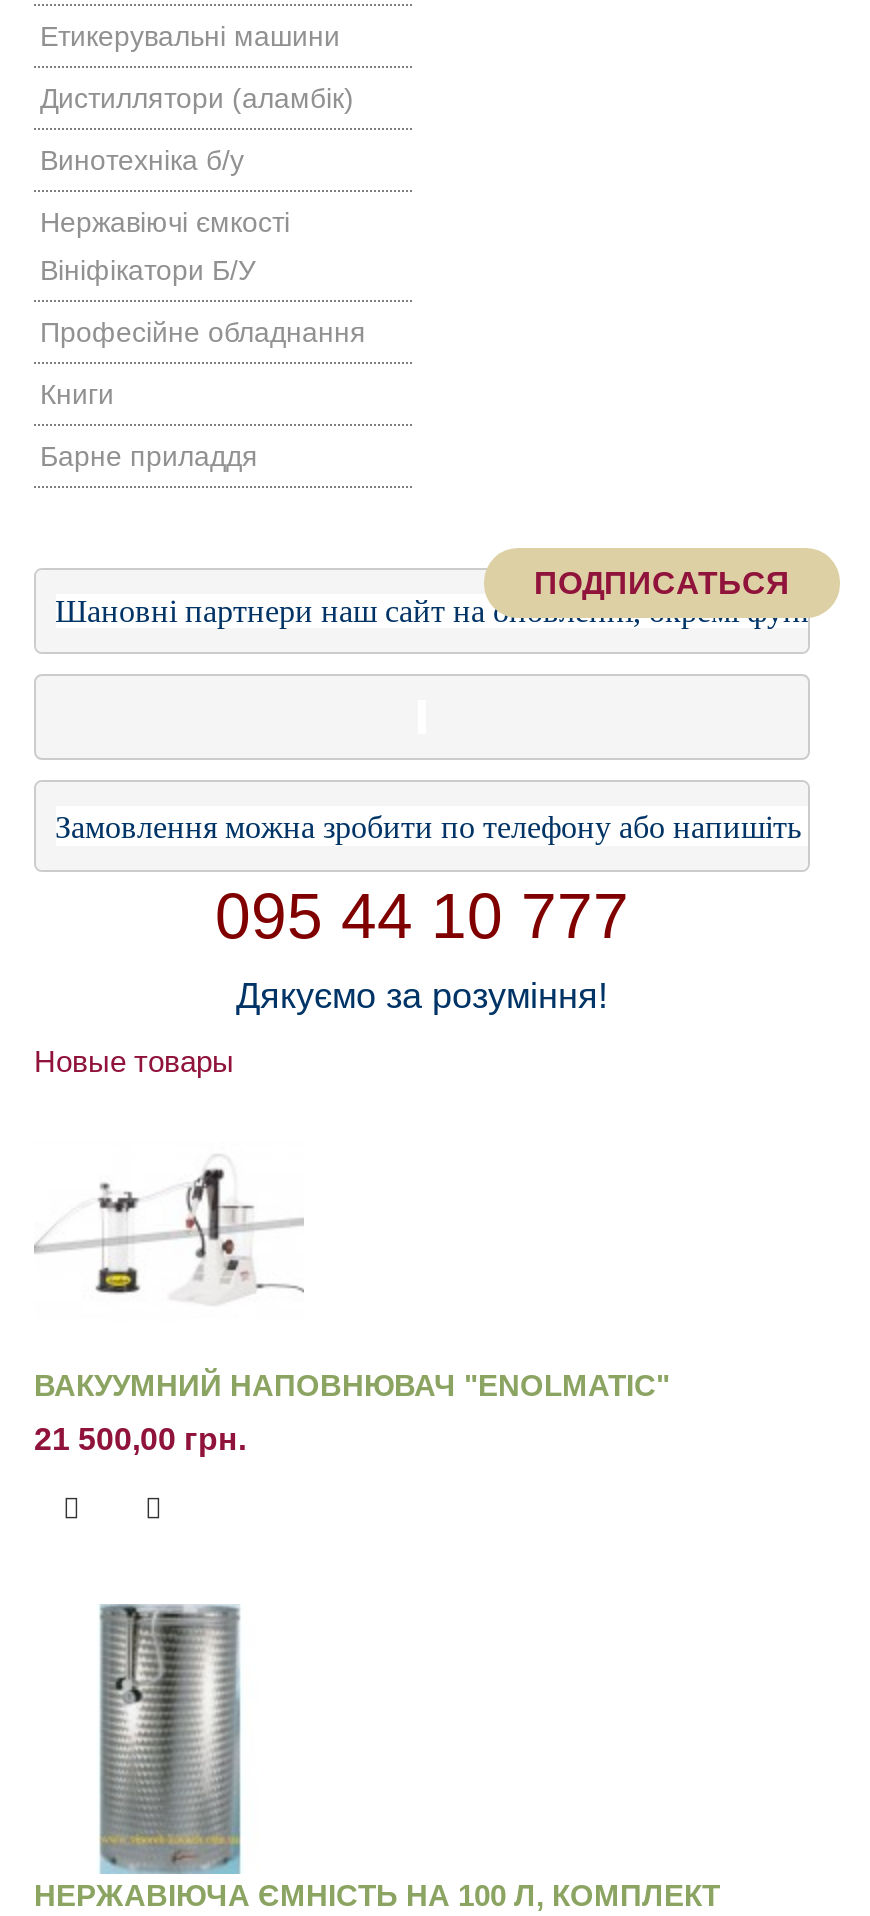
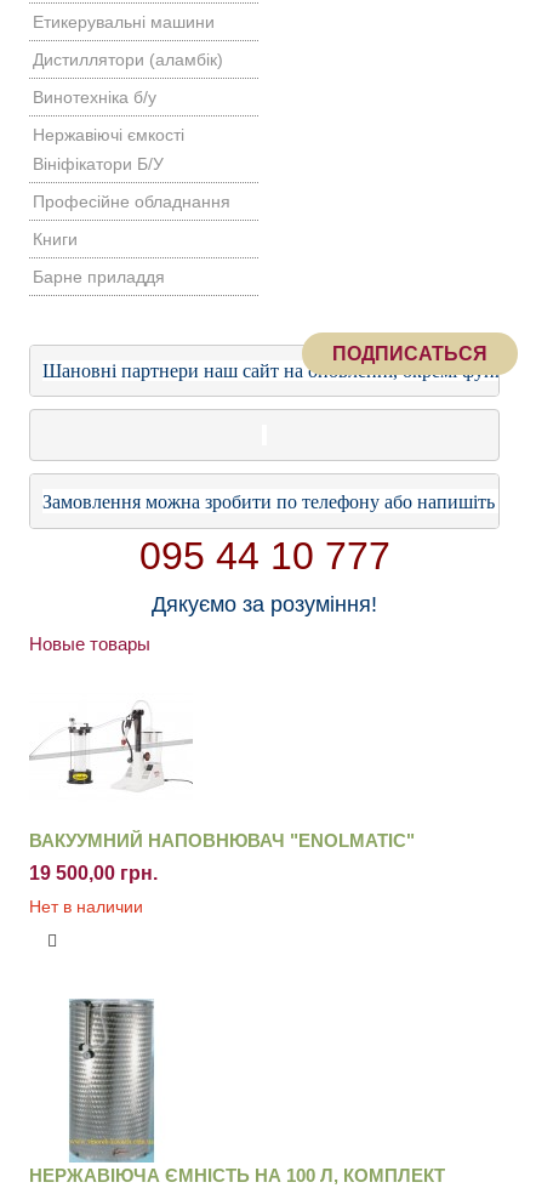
- 21 500,00 грн.
+ 19 500,00 грн.
+ Нет в наличии
